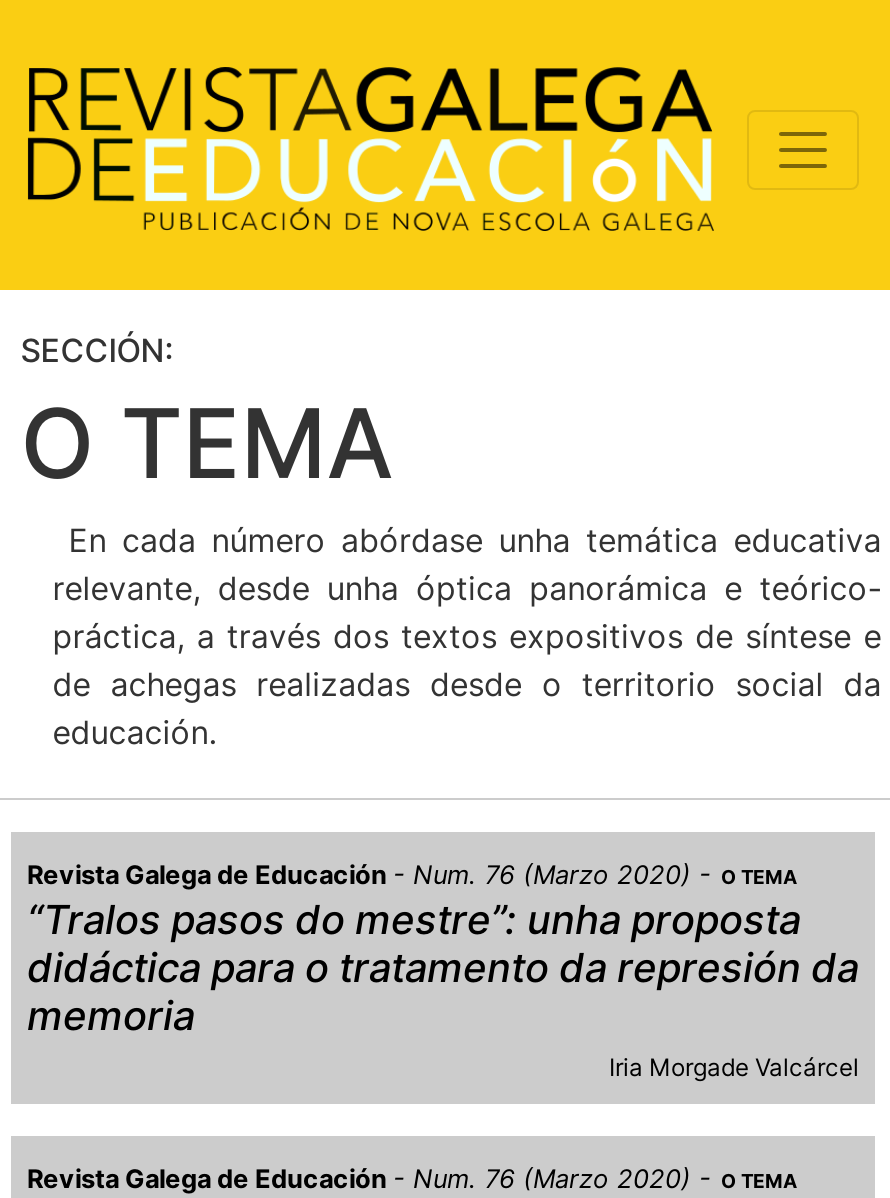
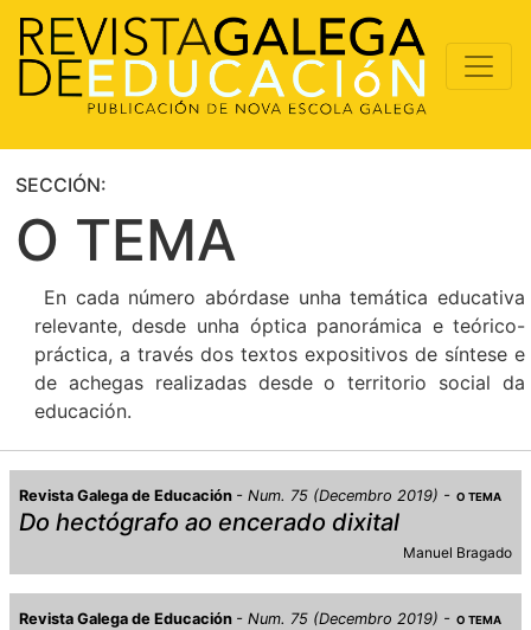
- Revista Galega de Educación Num. 76 (Marzo 2020) O TEMA
+ Revista Galega de Educación Num. 75 (Decembro 2019) O TEMA

- “Tralos pasos do mestre”: unha proposta
- didáctica para o tratamento da represión da
- memoria
- Iria Morgade Valcárcel
+ Do hectógrafo ao encerado dixital
+ Manuel Bragado

- Revista Galega de Educación Num. 76 (Marzo 2020) O TEMA
+ Revista Galega de Educación Num. 75 (Decembro 2019) O TEMA
